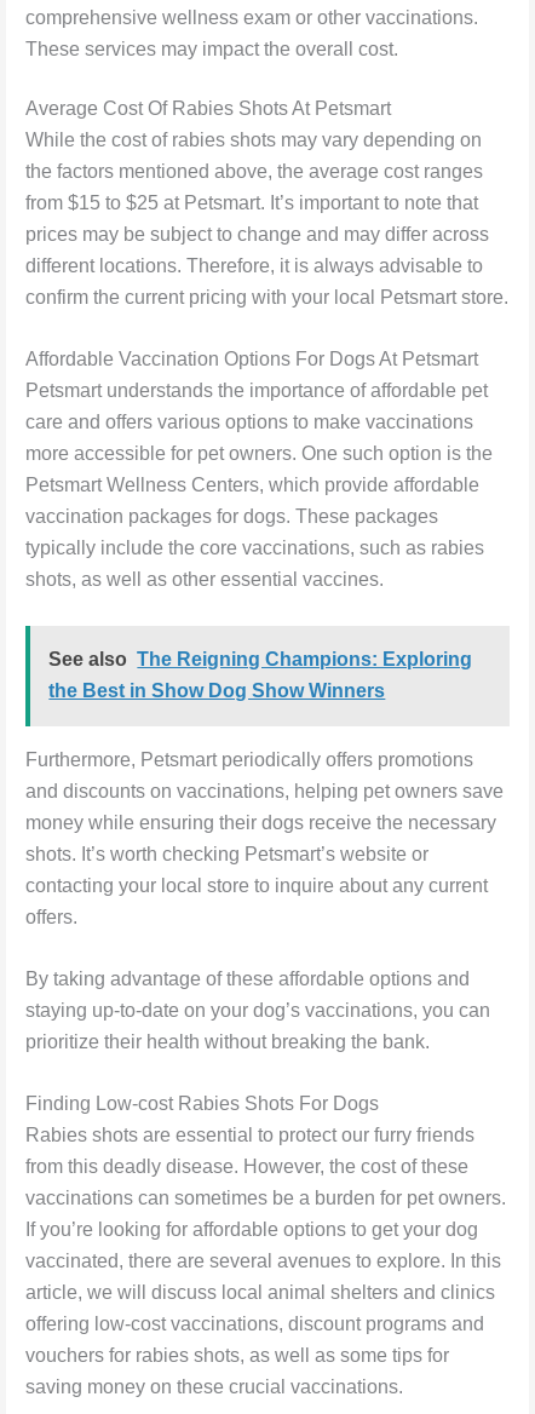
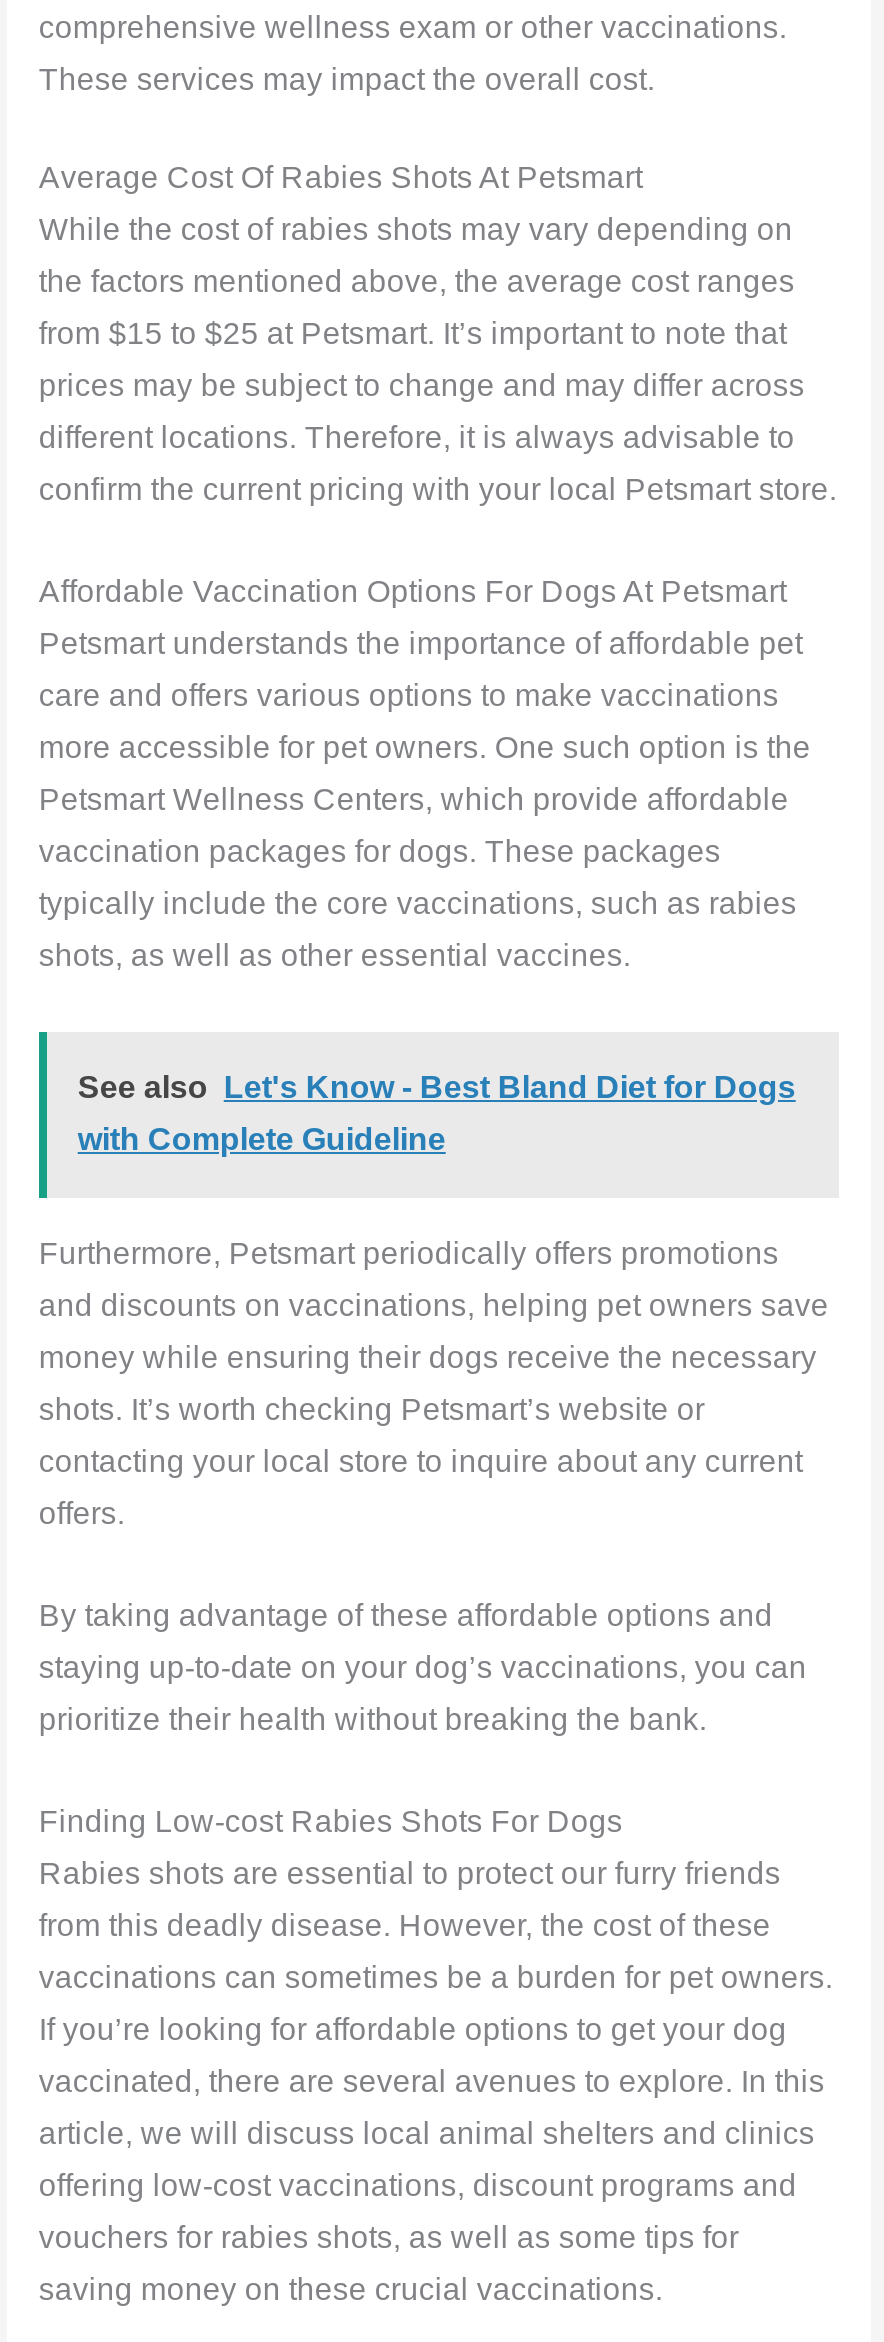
- See also The Reigning Champions: Exploring
+ See also Let's Know - Best Bland Diet for Dogs

- the Best in Show Dog Show Winners
+ with Complete Guideline
